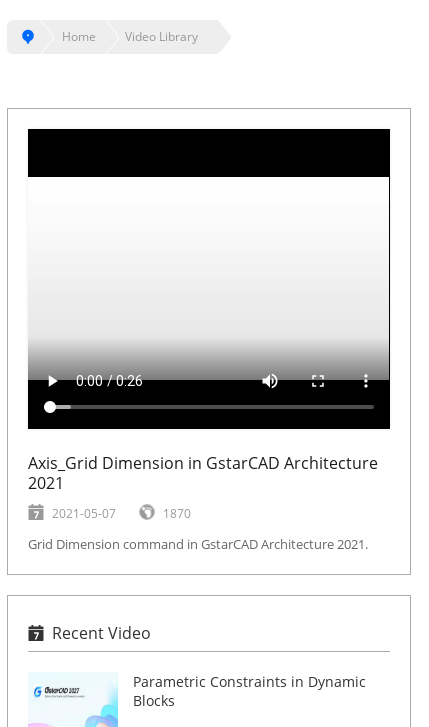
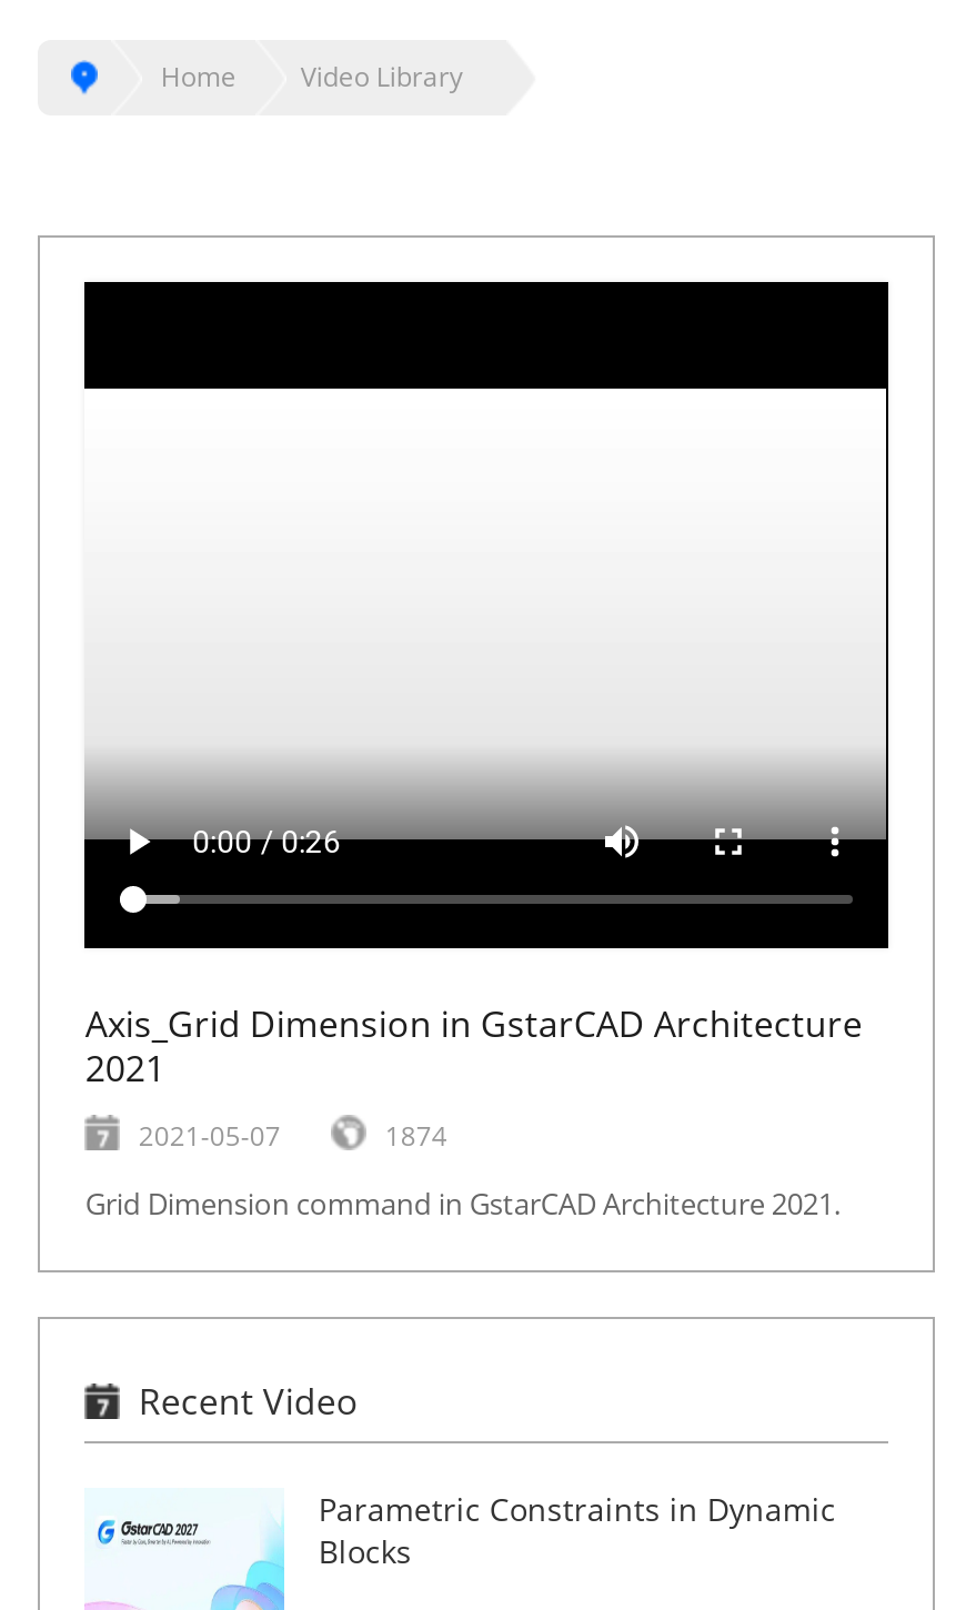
- 1870
+ 1874
